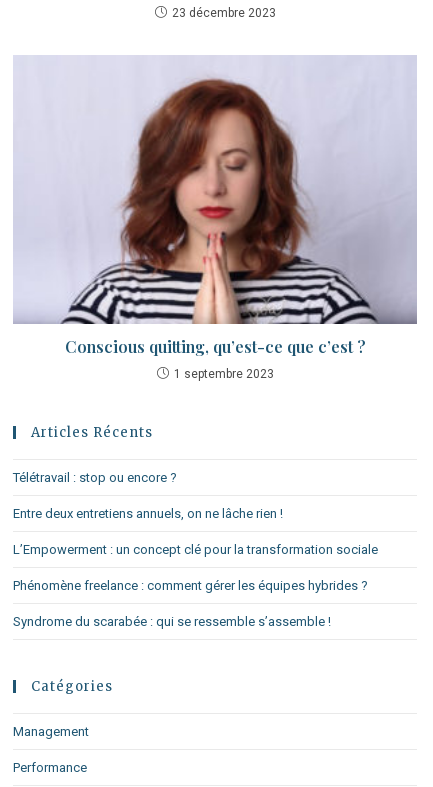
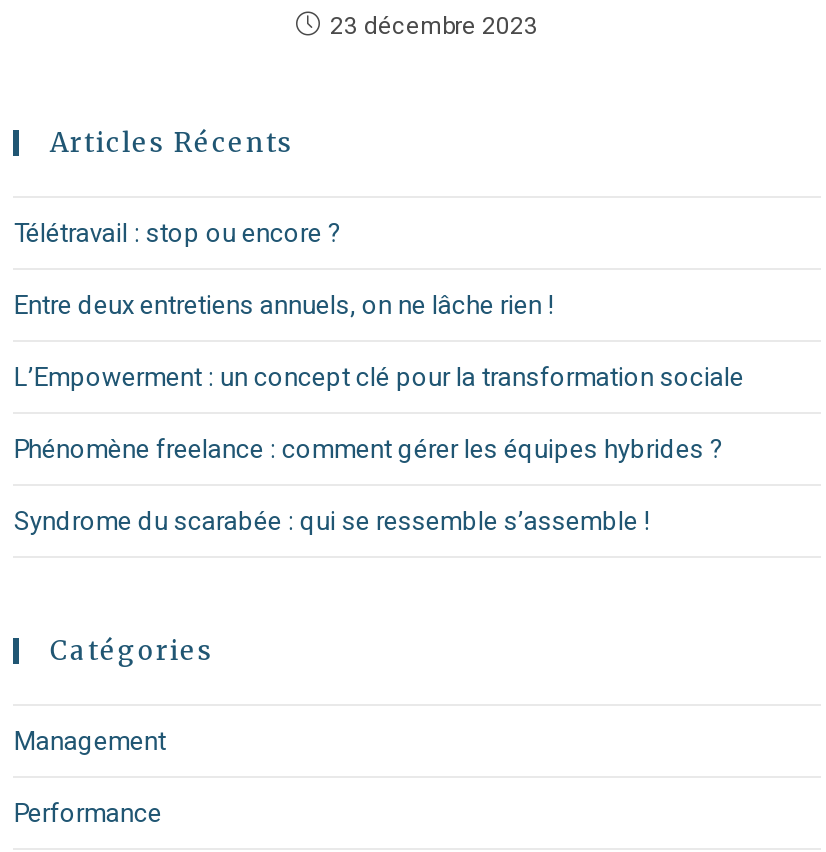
- [image]
- Conscious quitting, qu’est-ce que c’est ?
- 1 septembre 2023
